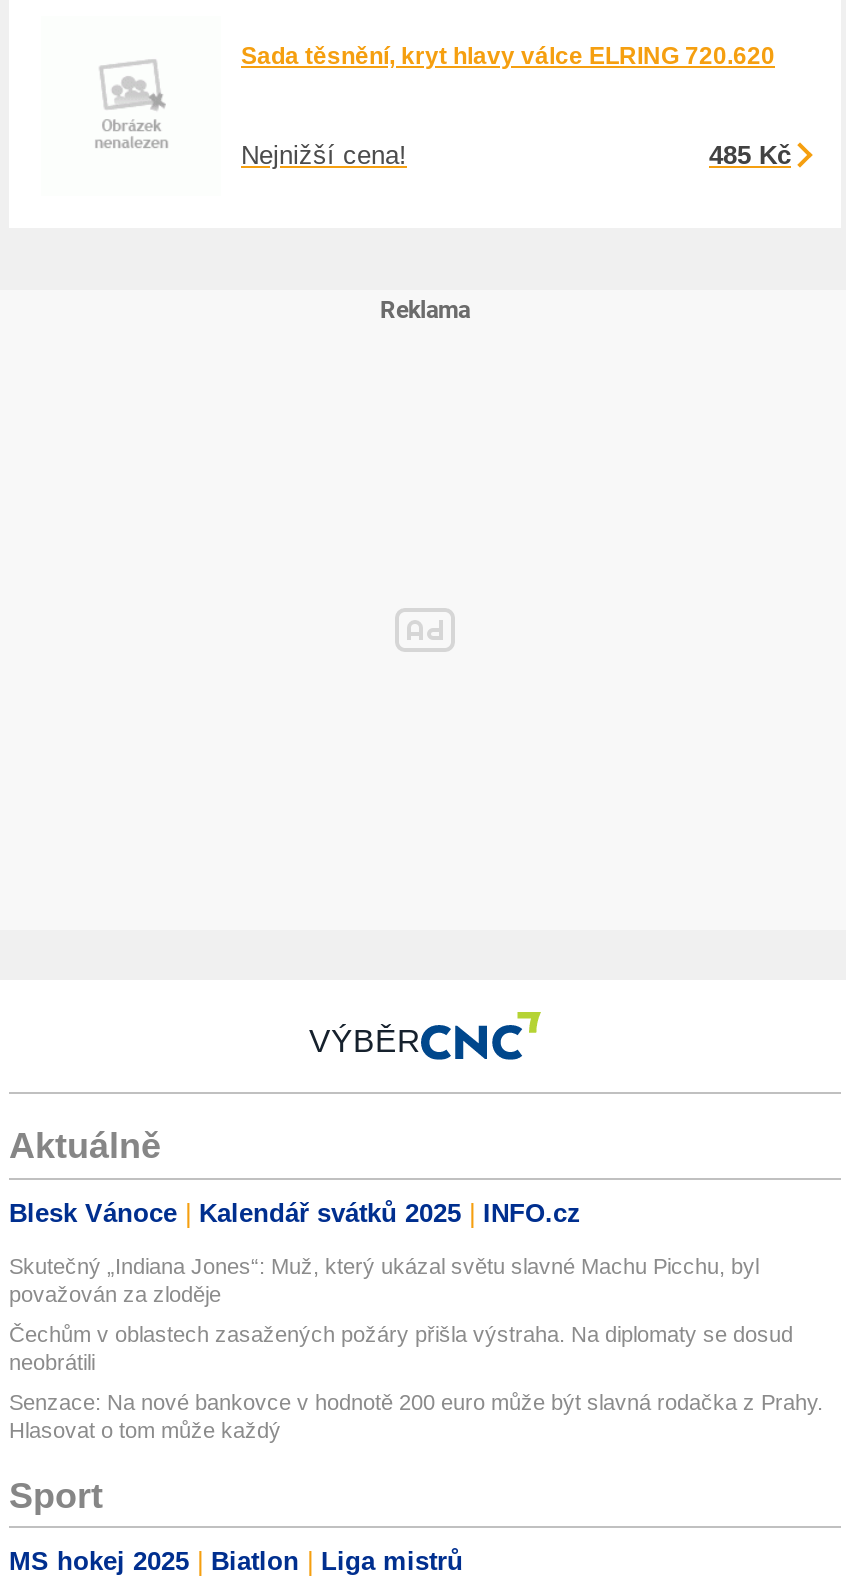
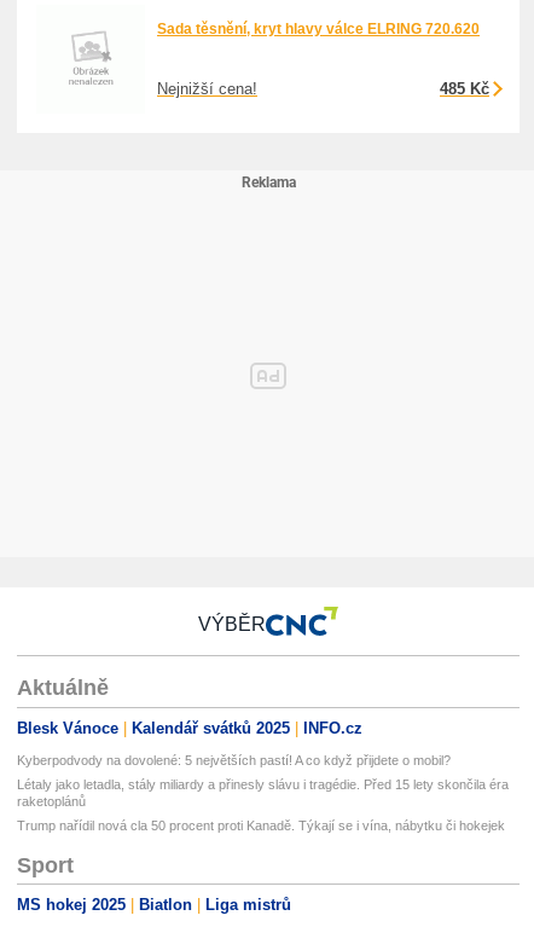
- Skutečný „Indiana Jones“: Muž, který ukázal světu slavné Machu Picchu, byl
- považován za zloděje
+ Kyberpodvody na dovolené: 5 největších pastí! A co když přijdete o mobil?

- Čechům v oblastech zasažených požáry přišla výstraha. Na diplomaty se dosud
- neobrátili
+ Létaly jako letadla, stály miliardy a přinesly slávu i tragédie. Před 15 lety skončila éra
+ raketoplánů

- Senzace: Na nové bankovce v hodnotě 200 euro může být slavná rodačka z Prahy.
- Hlasovat o tom může každý
+ Trump nařídil nová cla 50 procent proti Kanadě. Týkají se i vína, nábytku či hokejek
